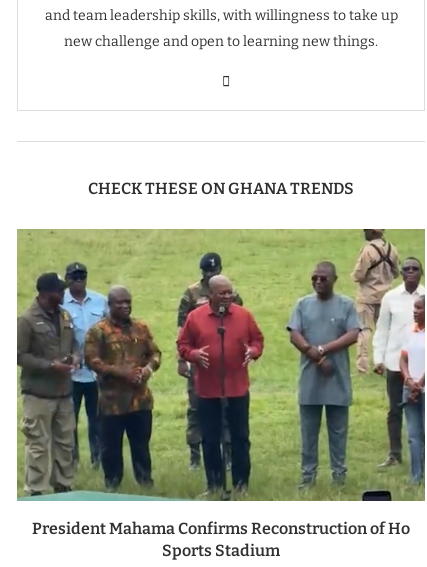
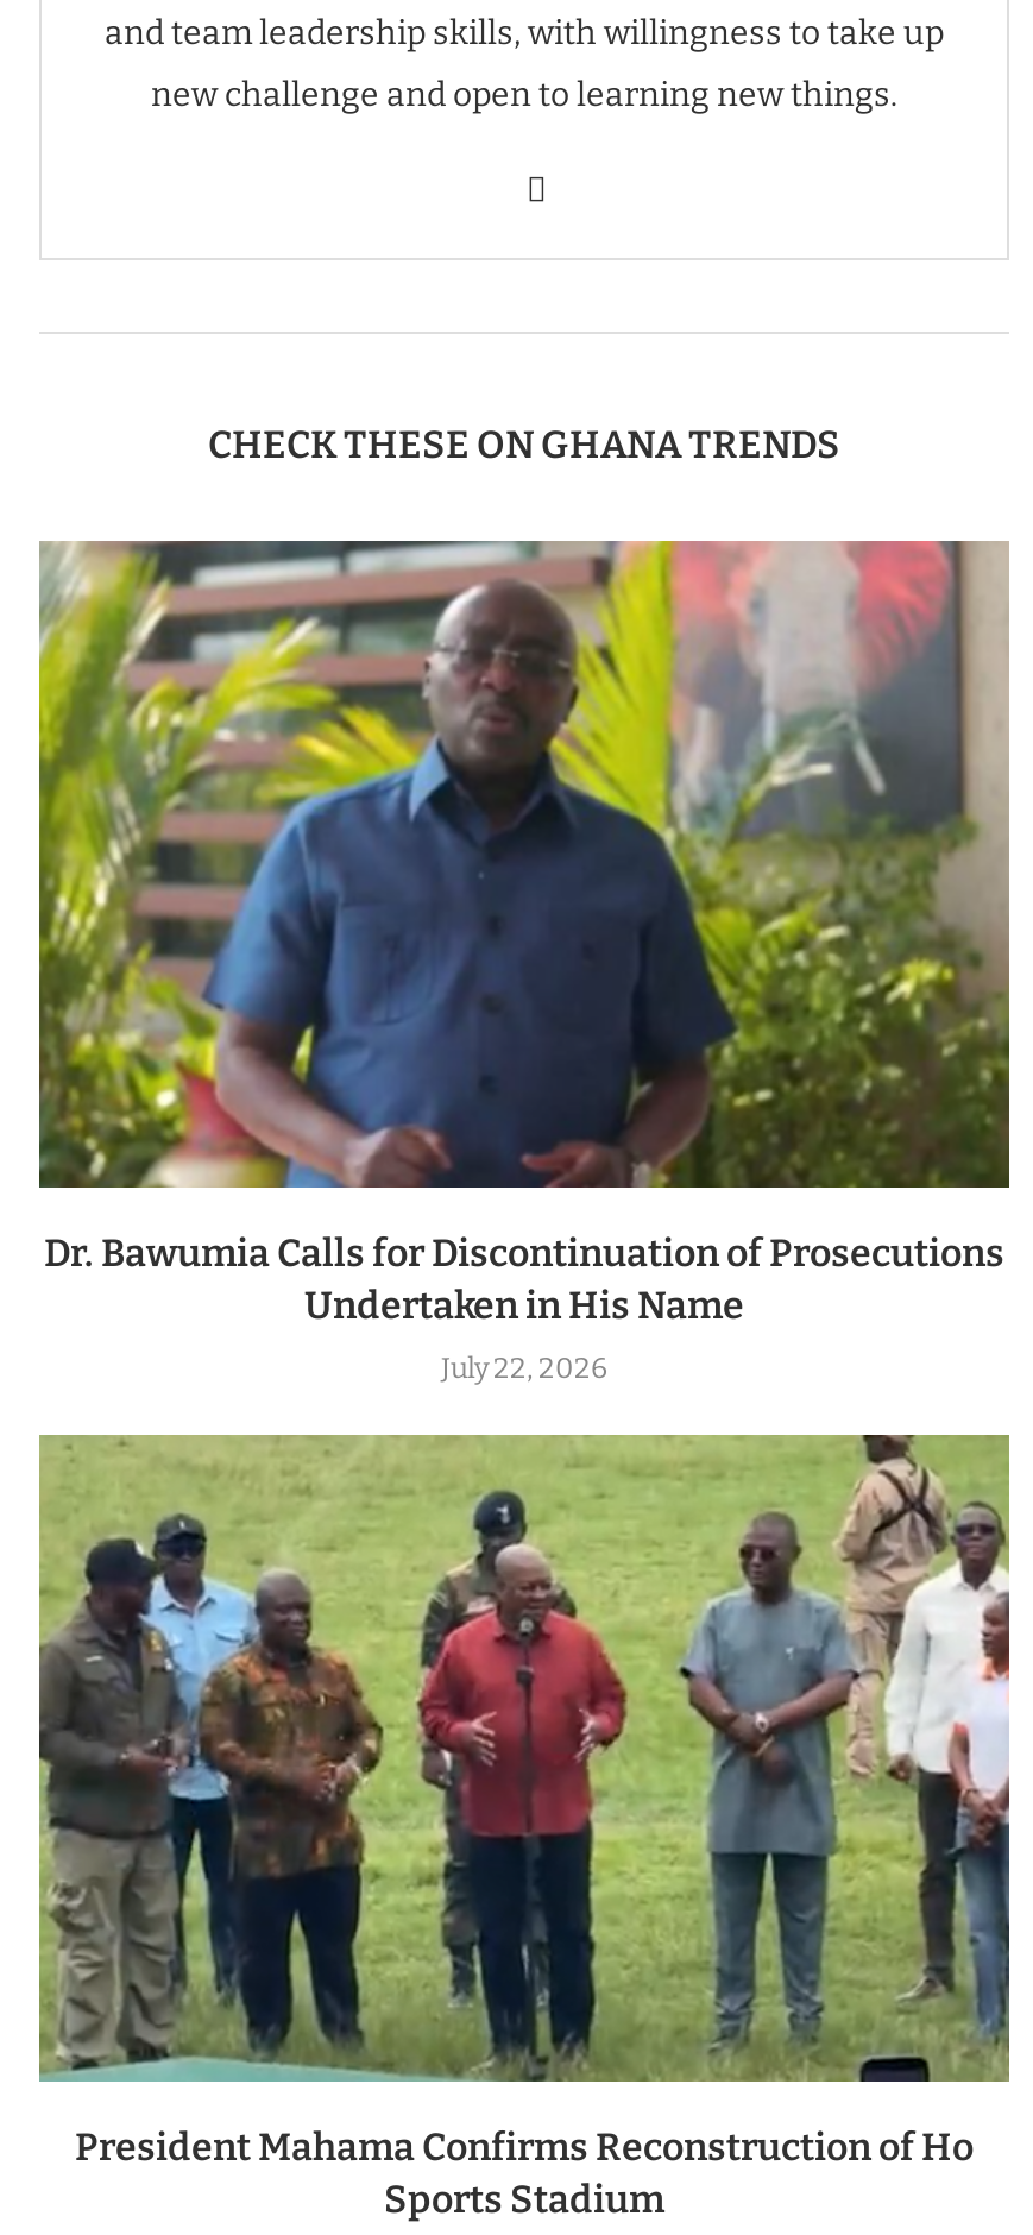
+ [image]
+ Dr. Bawumia Calls for Discontinuation of Prosecutions
+ Undertaken in His Name
+ July 22, 2026
